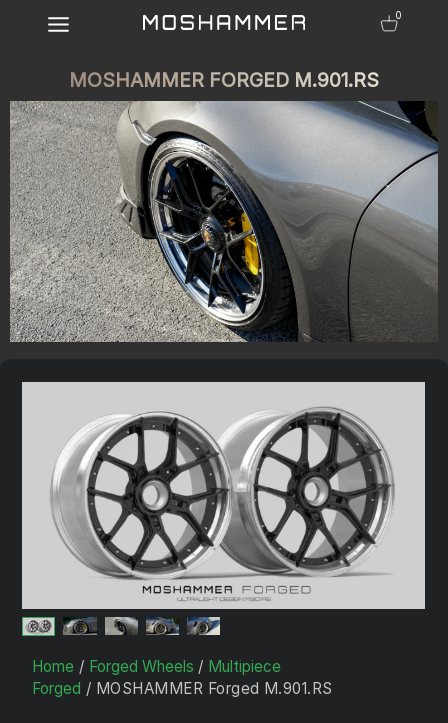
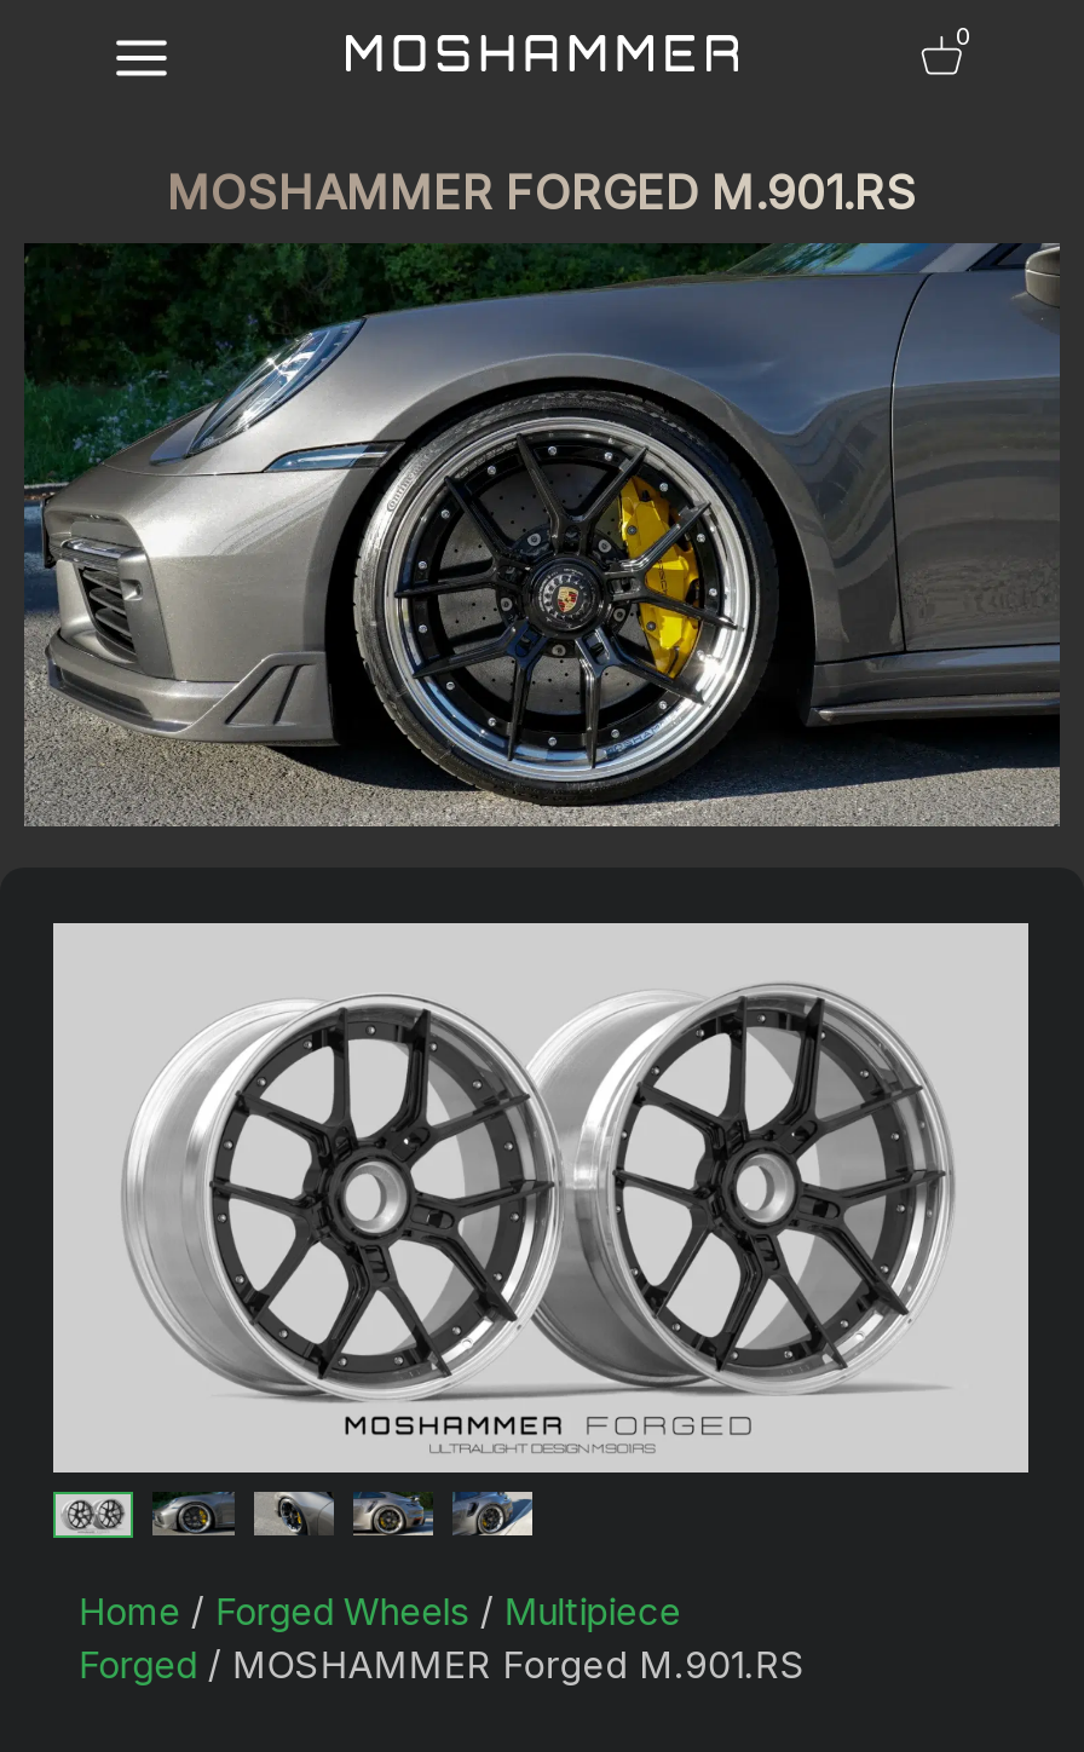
- [image]
+ [image]
